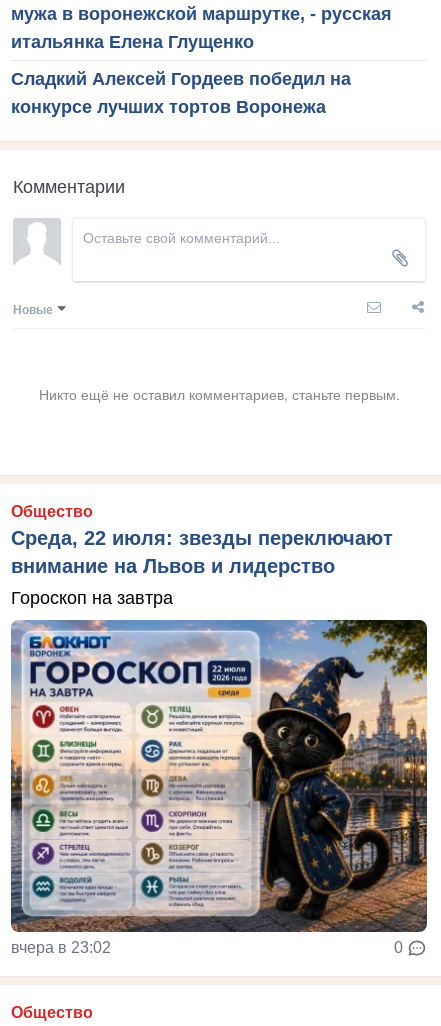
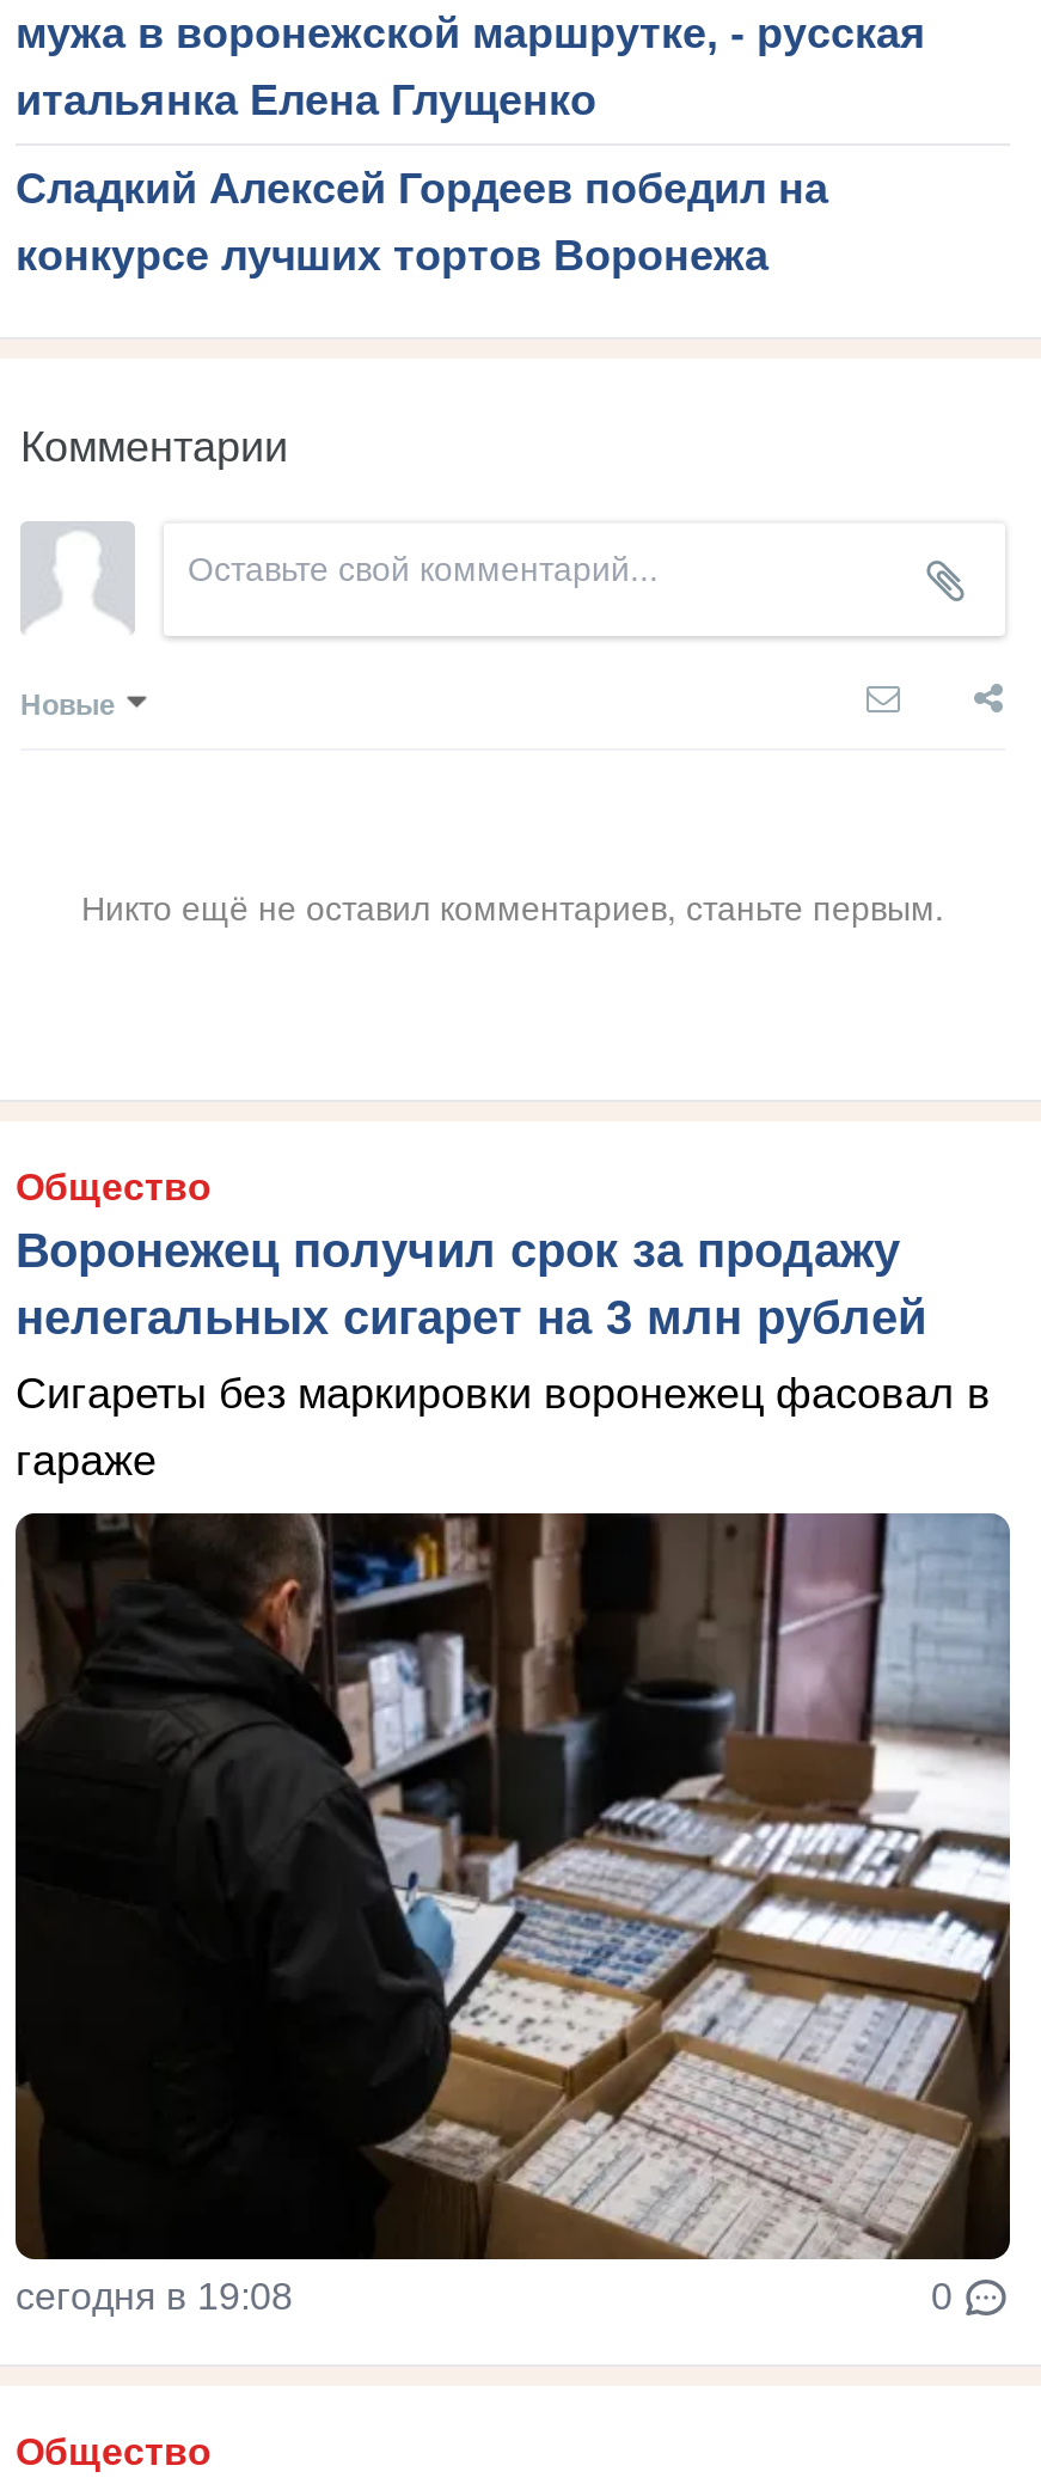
- Среда, 22 июля: звезды переключают
- внимание на Львов и лидерство
+ Воронежец получил срок за продажу
+ нелегальных сигарет на 3 млн рублей

- Гороскоп на завтра
+ Сигареты без маркировки воронежец фасовал в
+ гараже

- [image]
- вчера в 23:02
+ [image]
+ сегодня в 19:08
